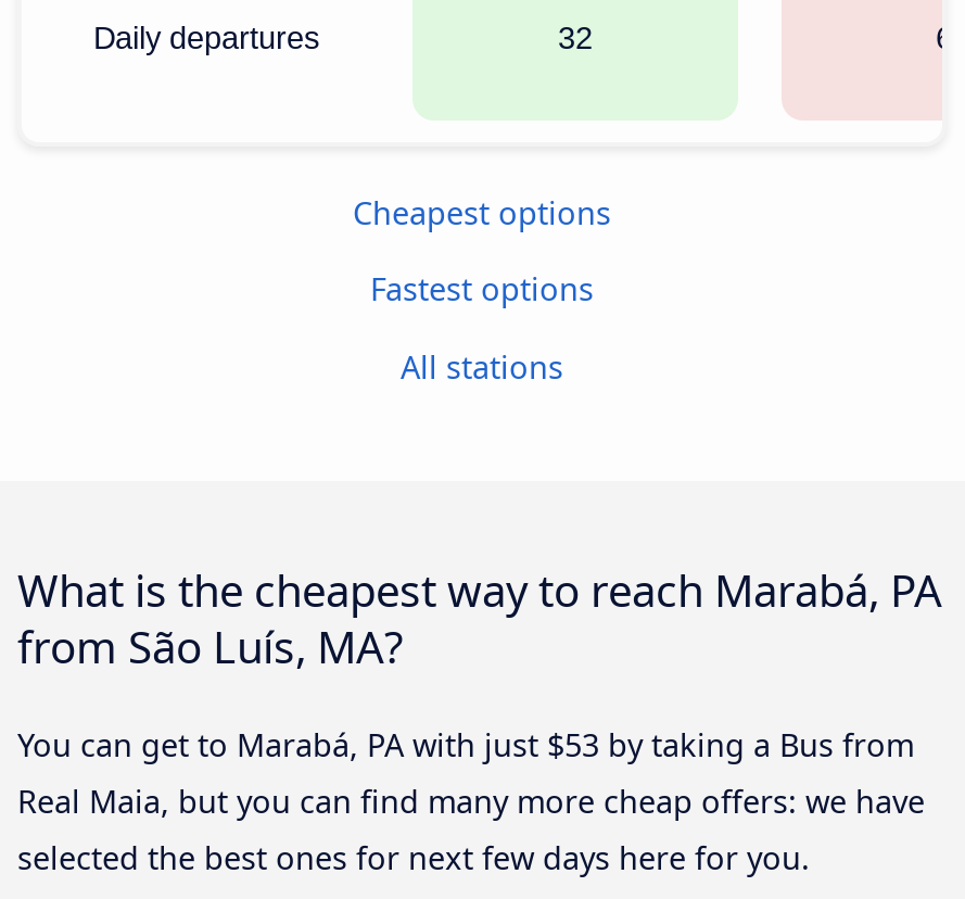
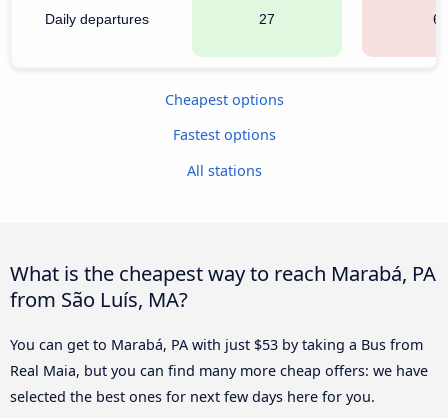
- 32
+ 27
